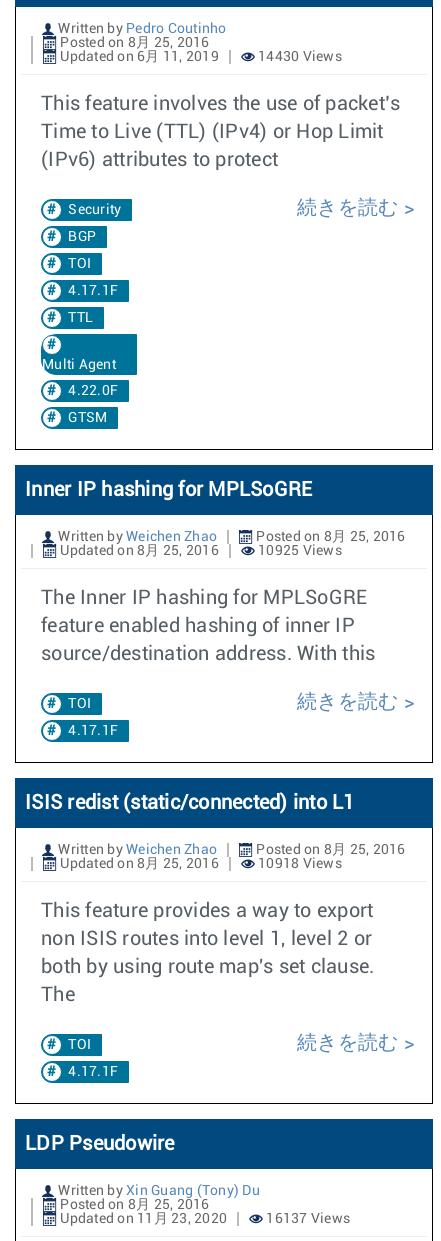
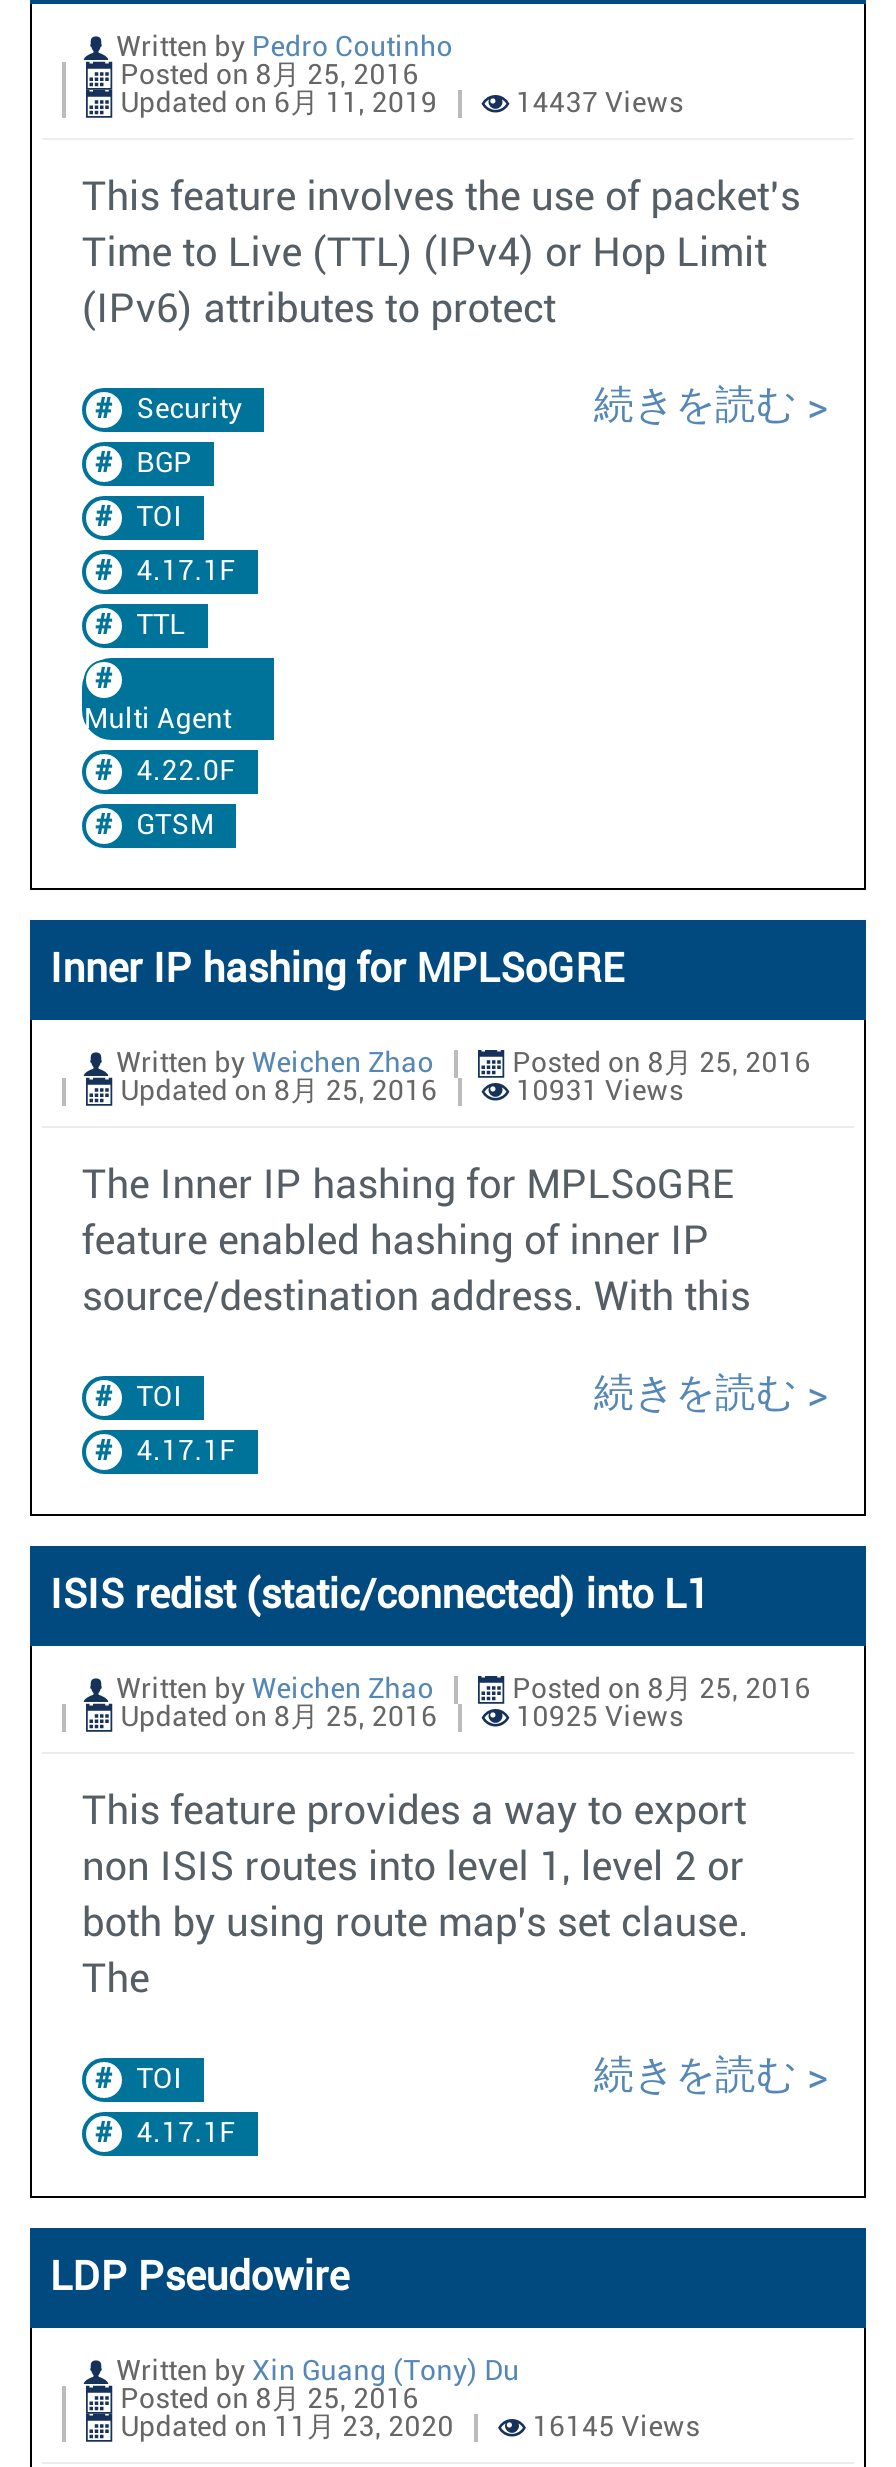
- 14430 Views
+ 14437 Views

- 10925 Views
+ 10931 Views

- 10918 Views
+ 10925 Views

- 16137 Views
+ 16145 Views
